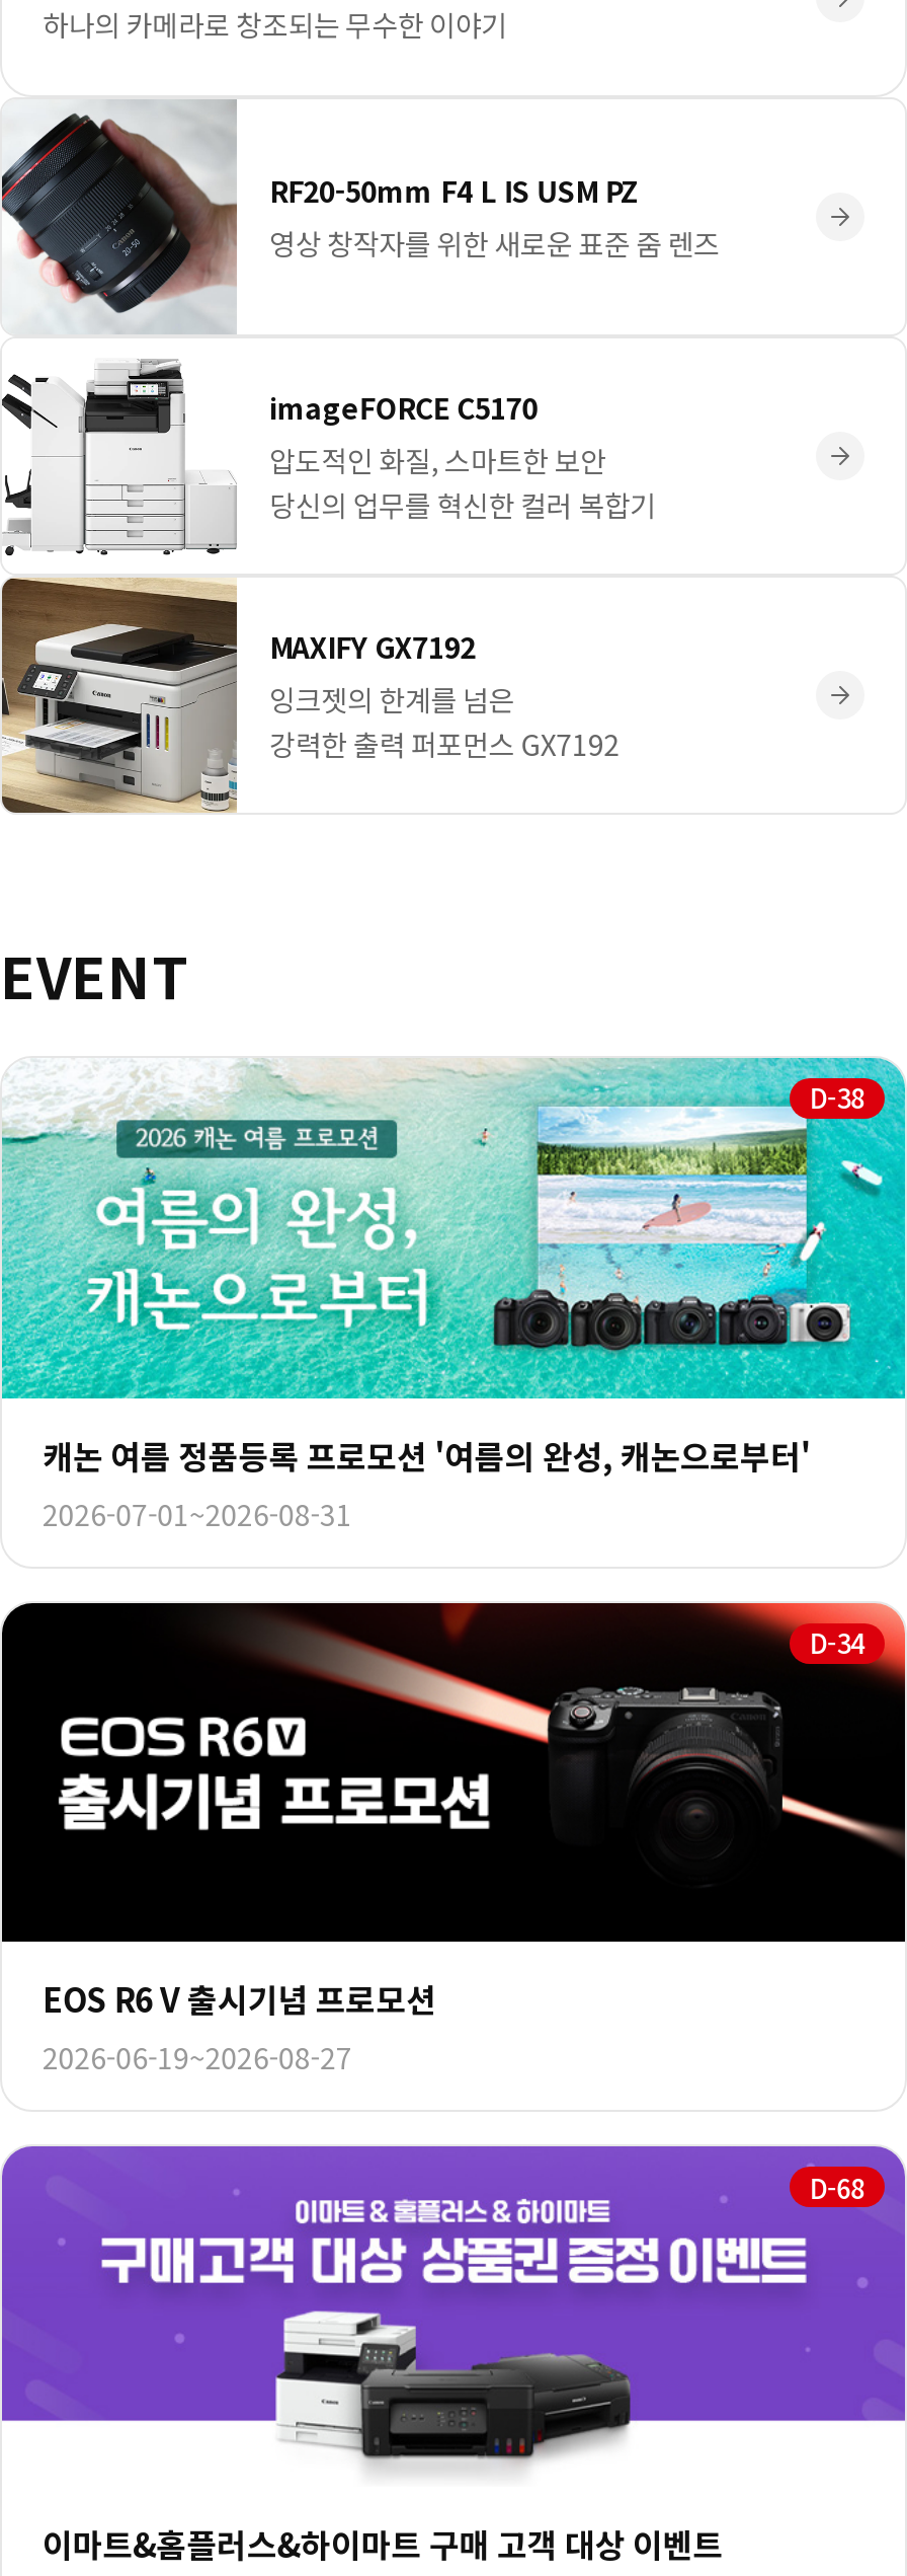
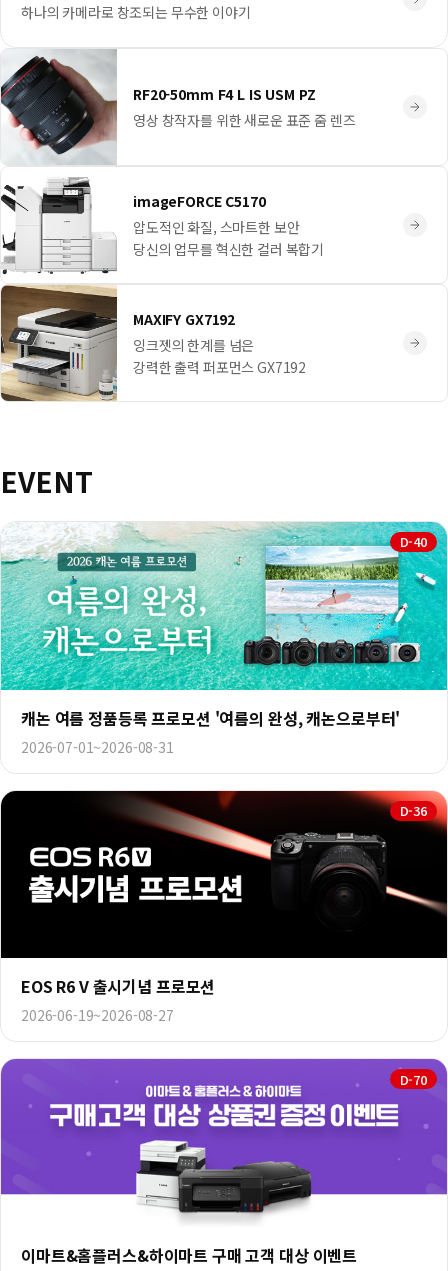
- D-38
+ D-40

- D-34
+ D-36

- D-68
+ D-70
